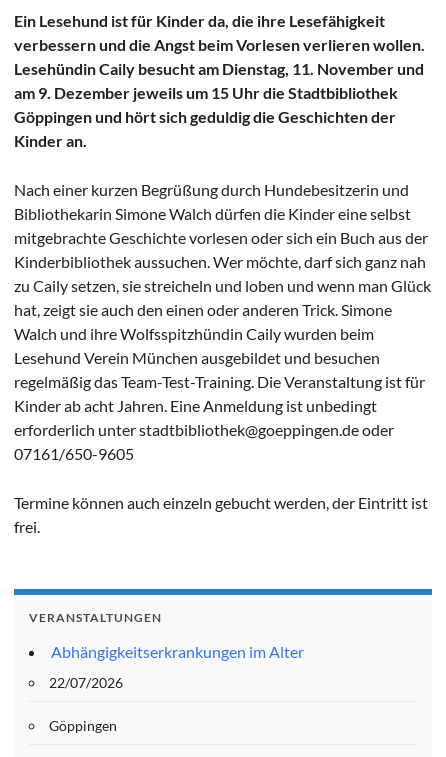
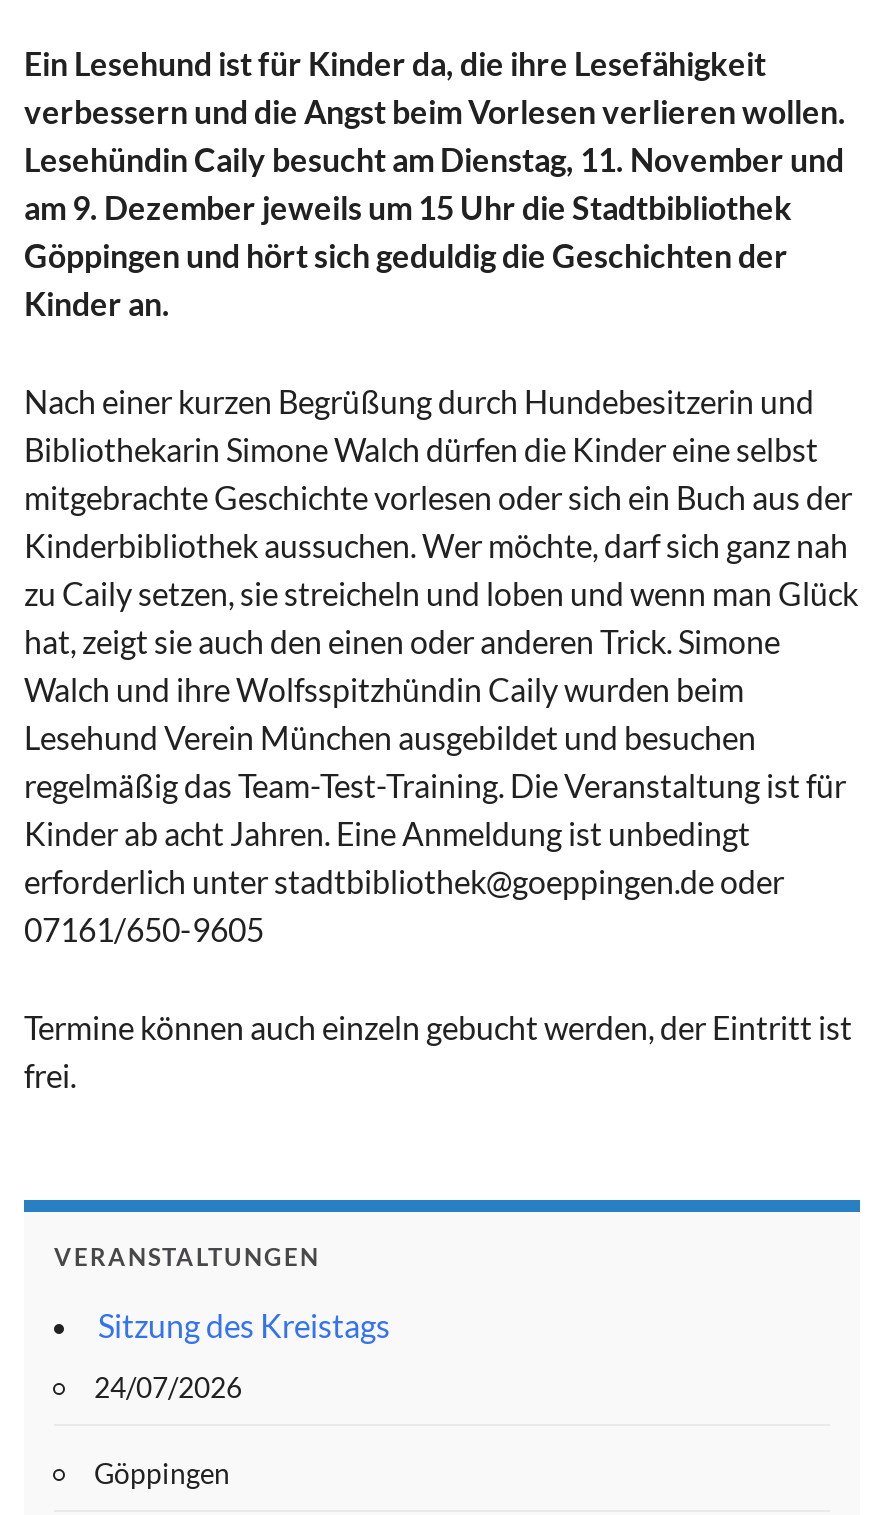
- Abhängigkeitserkrankungen im Alter
+ Sitzung des Kreistags

- 22/07/2026
+ 24/07/2026
